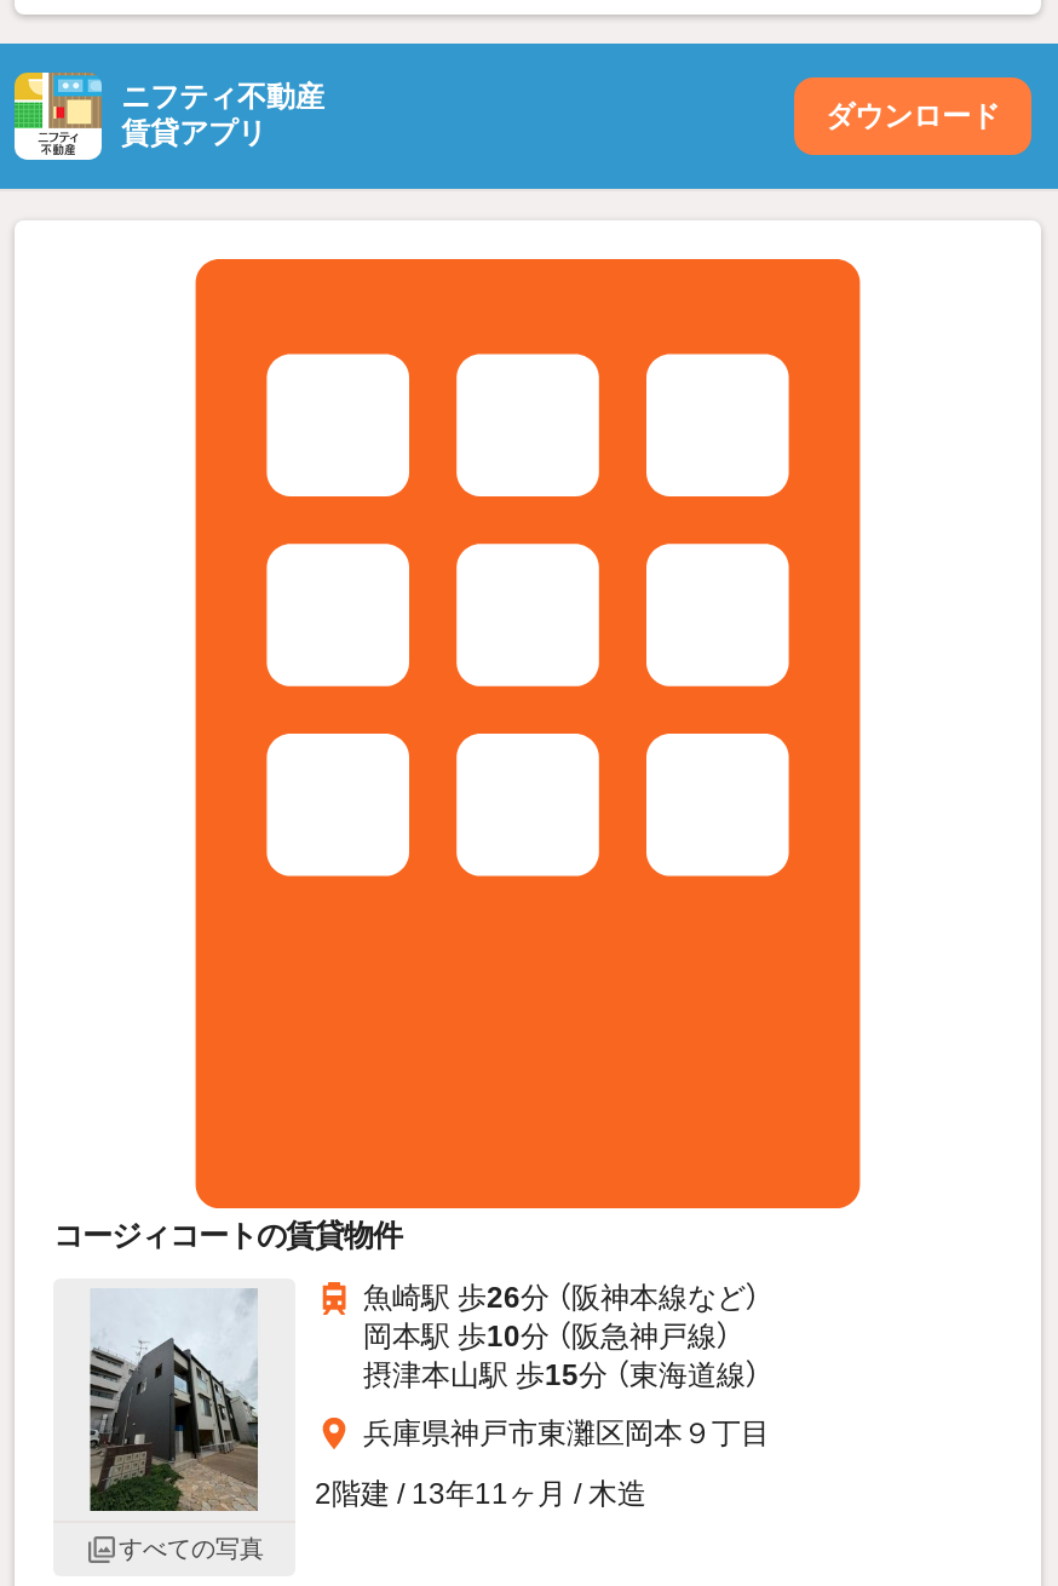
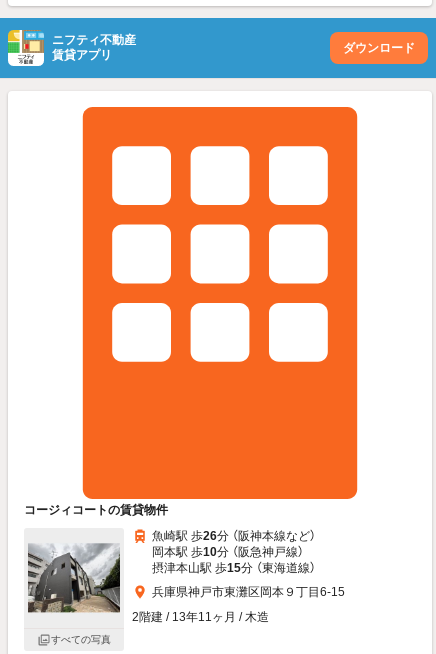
- [image]
- 兵庫県神戸市東灘区岡本９丁目
+ [image]
+ 兵庫県神戸市東灘区岡本９丁目6-15
